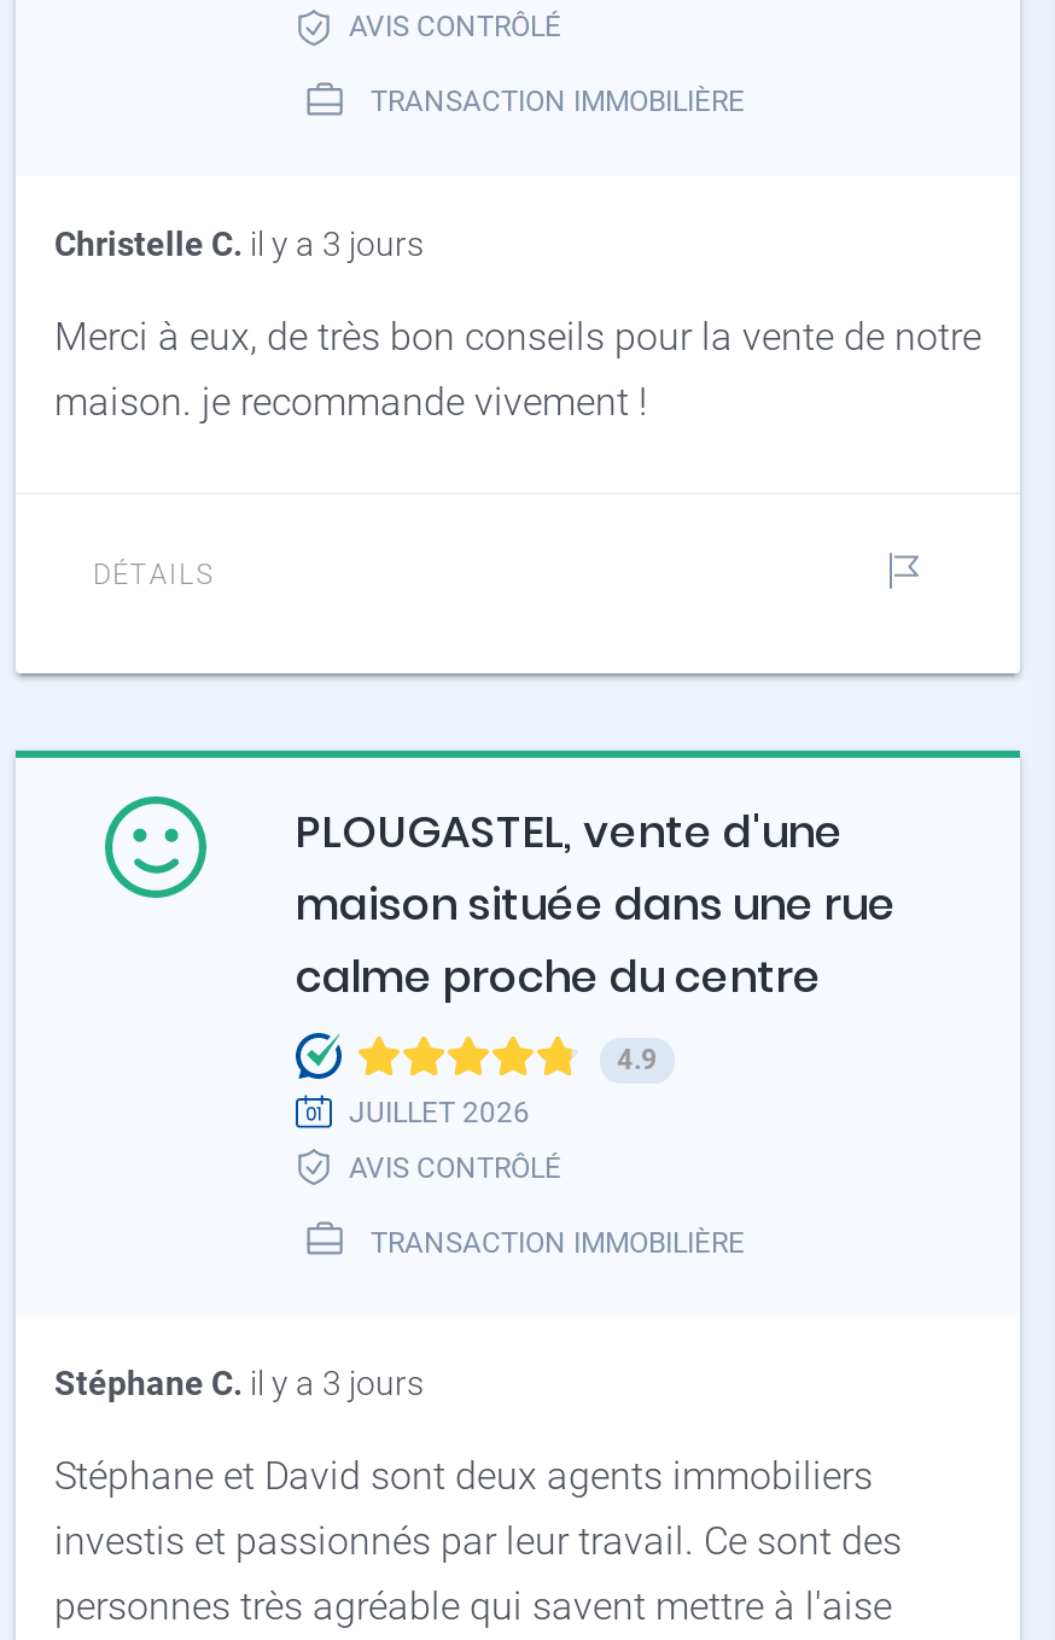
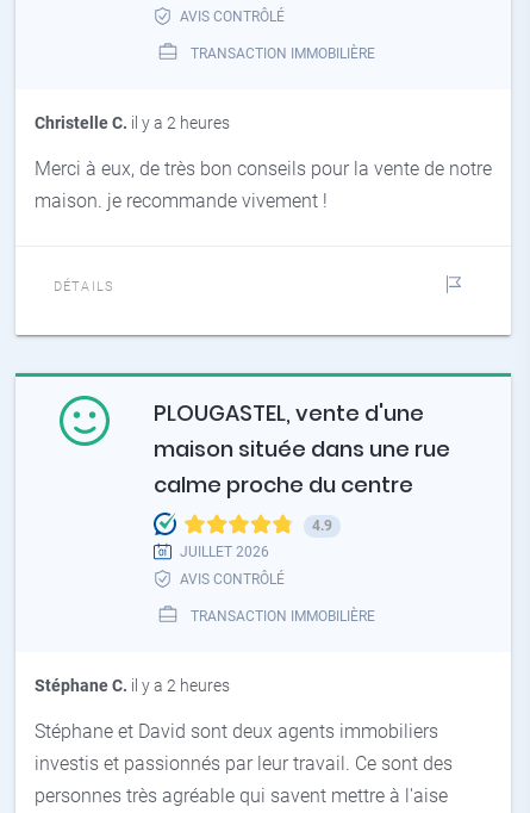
- Christelle C. il y a 3 jours
+ Christelle C. il y a 2 heures

- Stéphane C. il y a 3 jours
+ Stéphane C. il y a 2 heures
